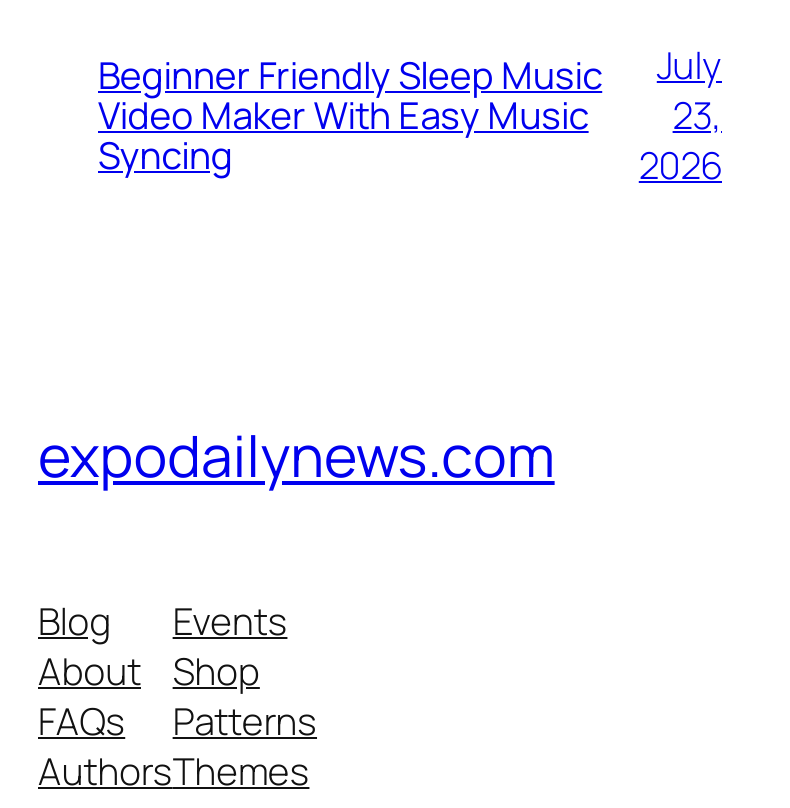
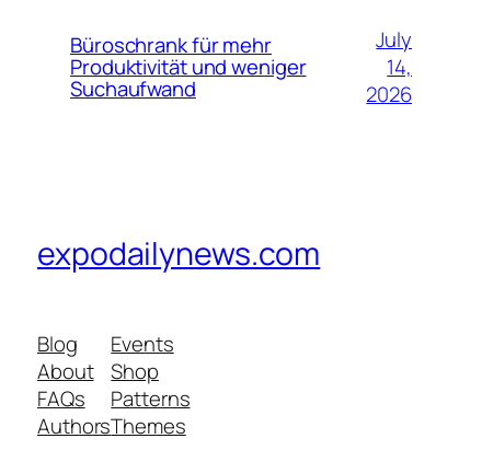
- Beginner Friendly Sleep Music
- Video Maker With Easy Music
- Syncing
+ Büroschrank für mehr
+ Produktivität und weniger
+ Suchaufwand

- 23,
+ 14,
